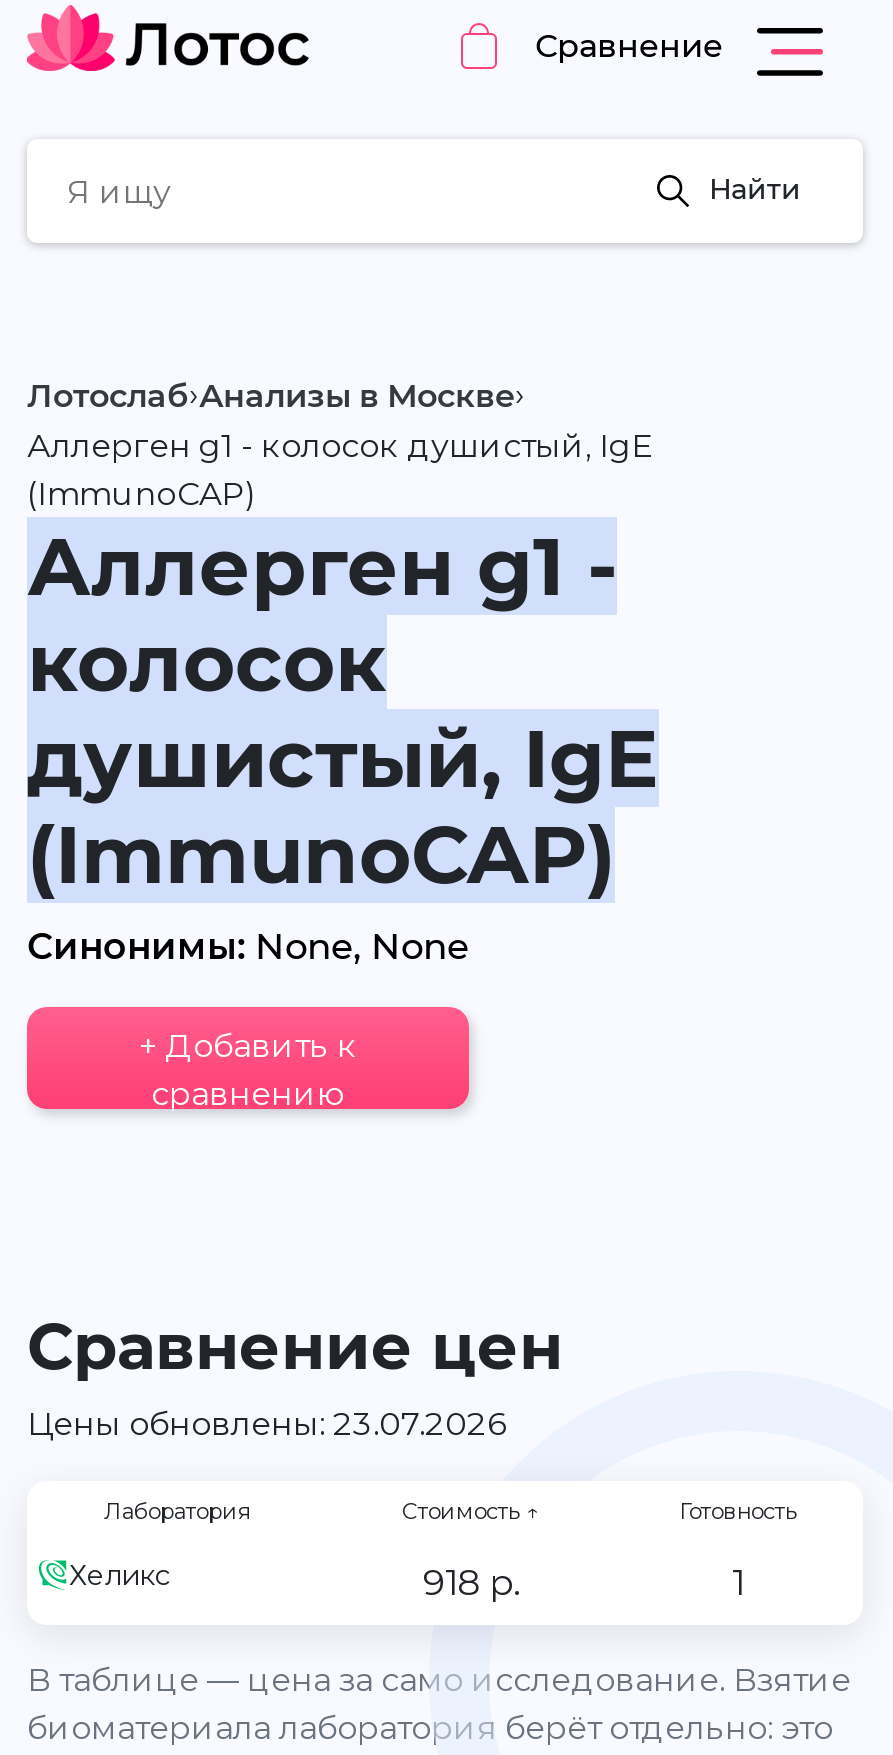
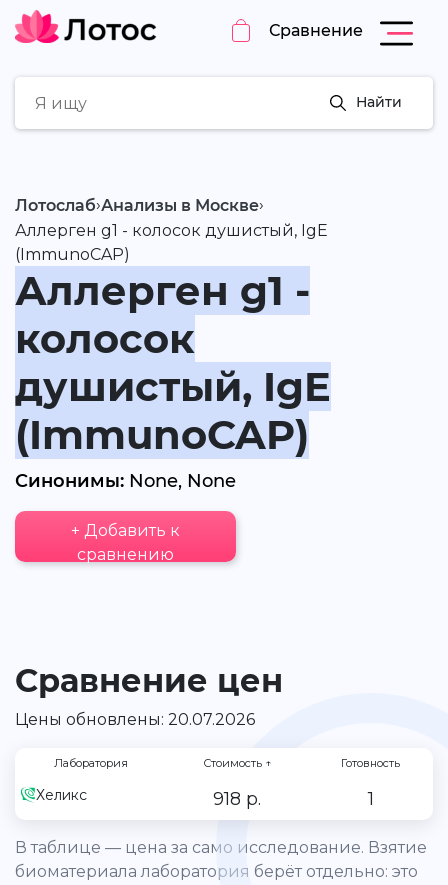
- Цены обновлены: 23.07.2026
+ Цены обновлены: 20.07.2026
